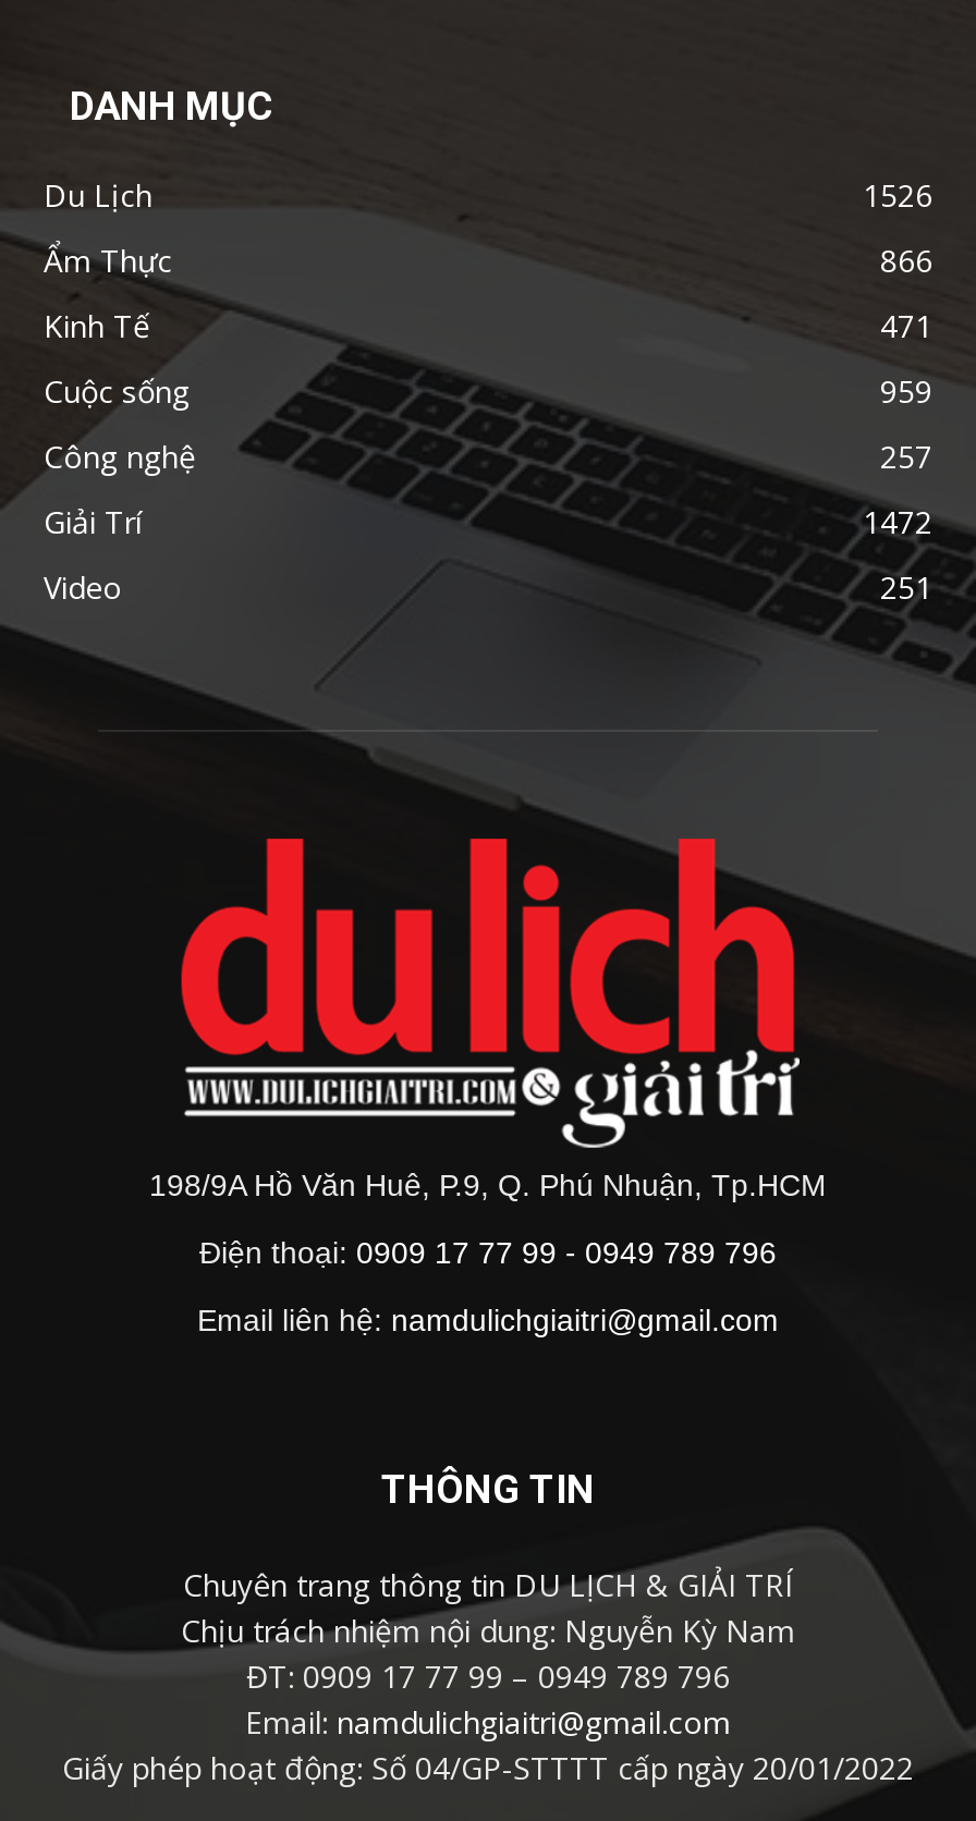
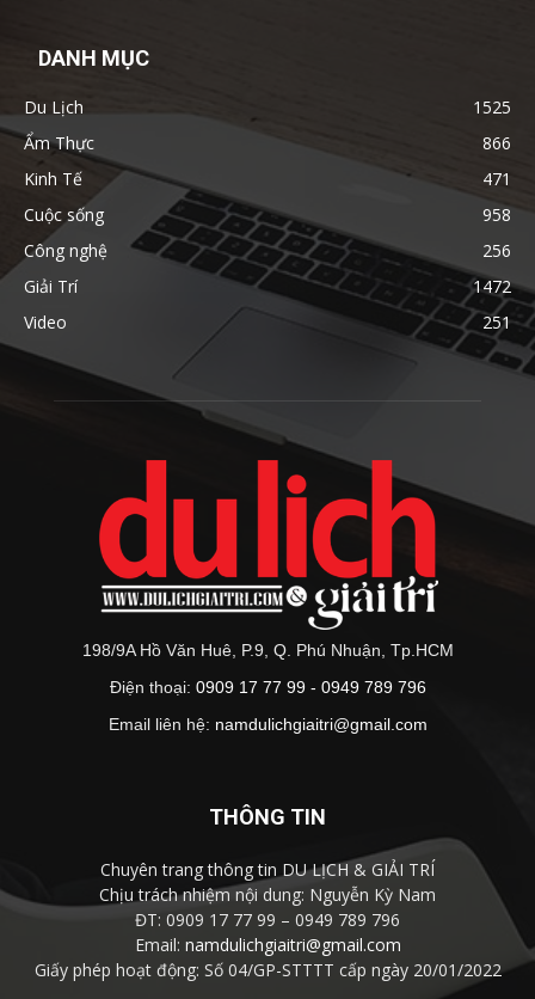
- 1526
+ 1525

- 959
+ 958

- 257
+ 256
